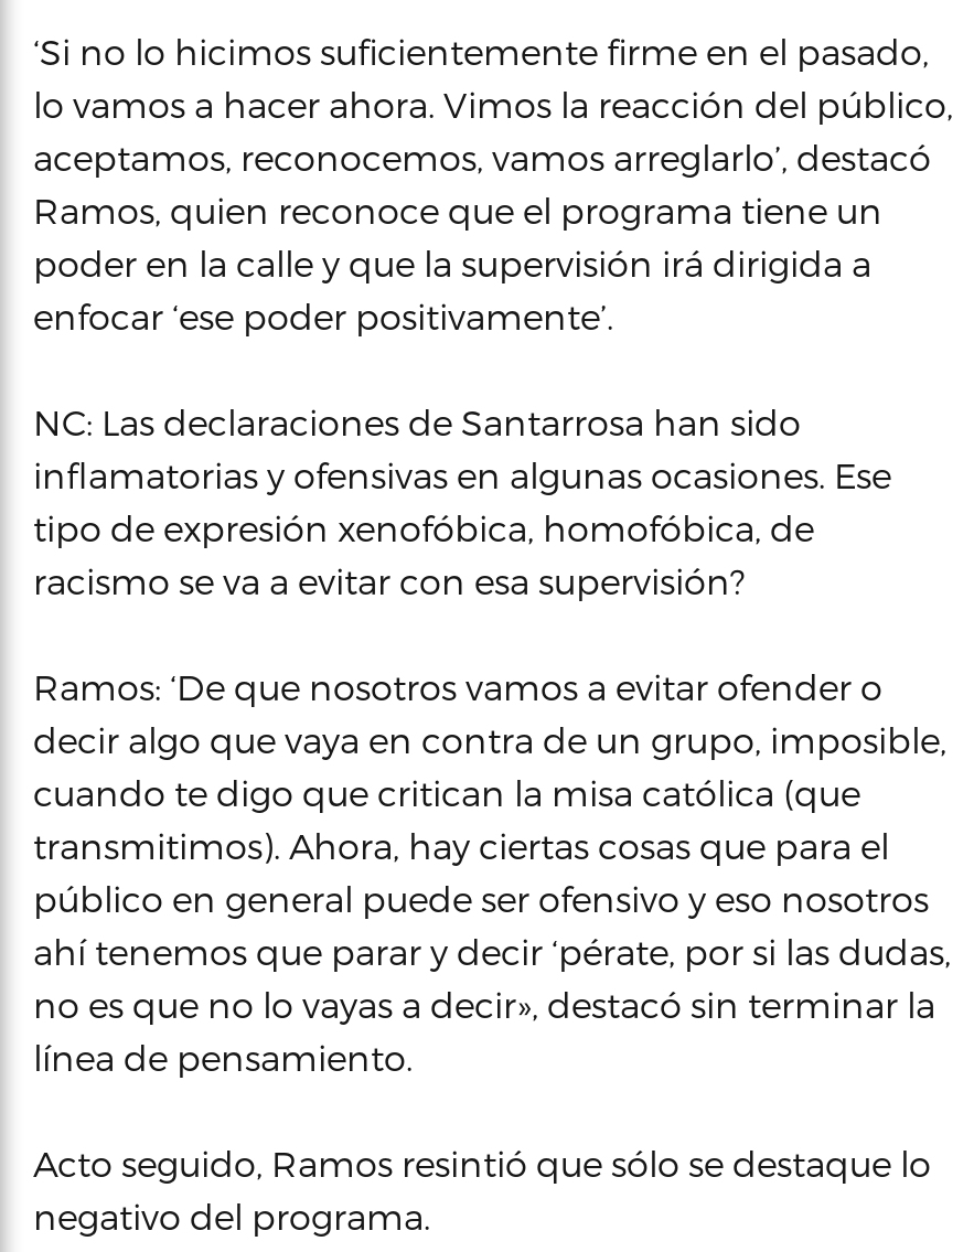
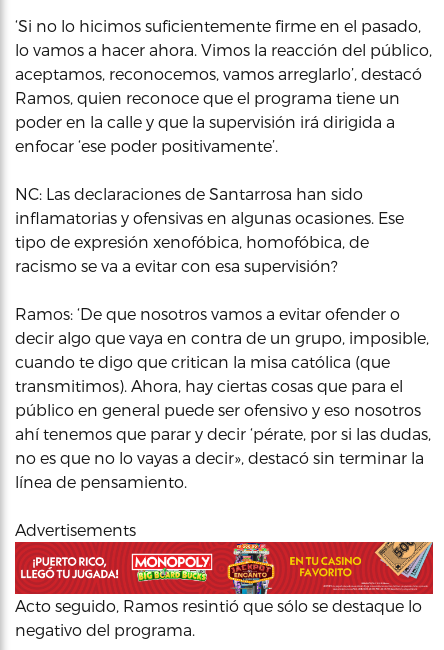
+ [image]

+ Advertisements
